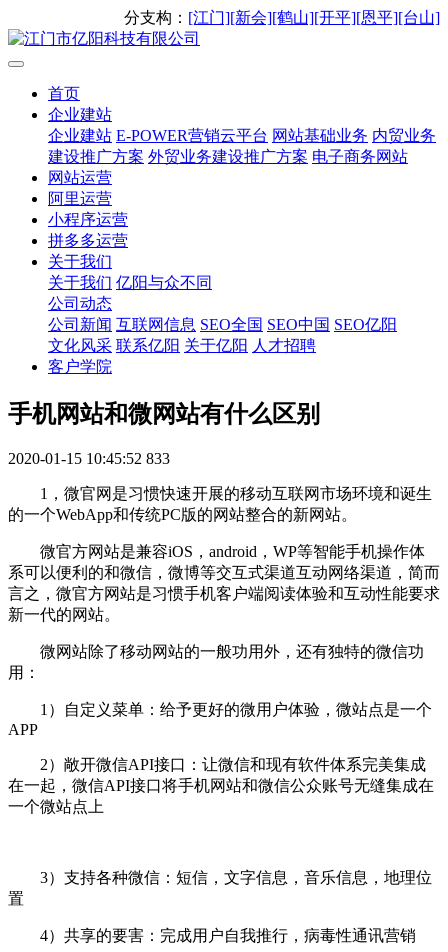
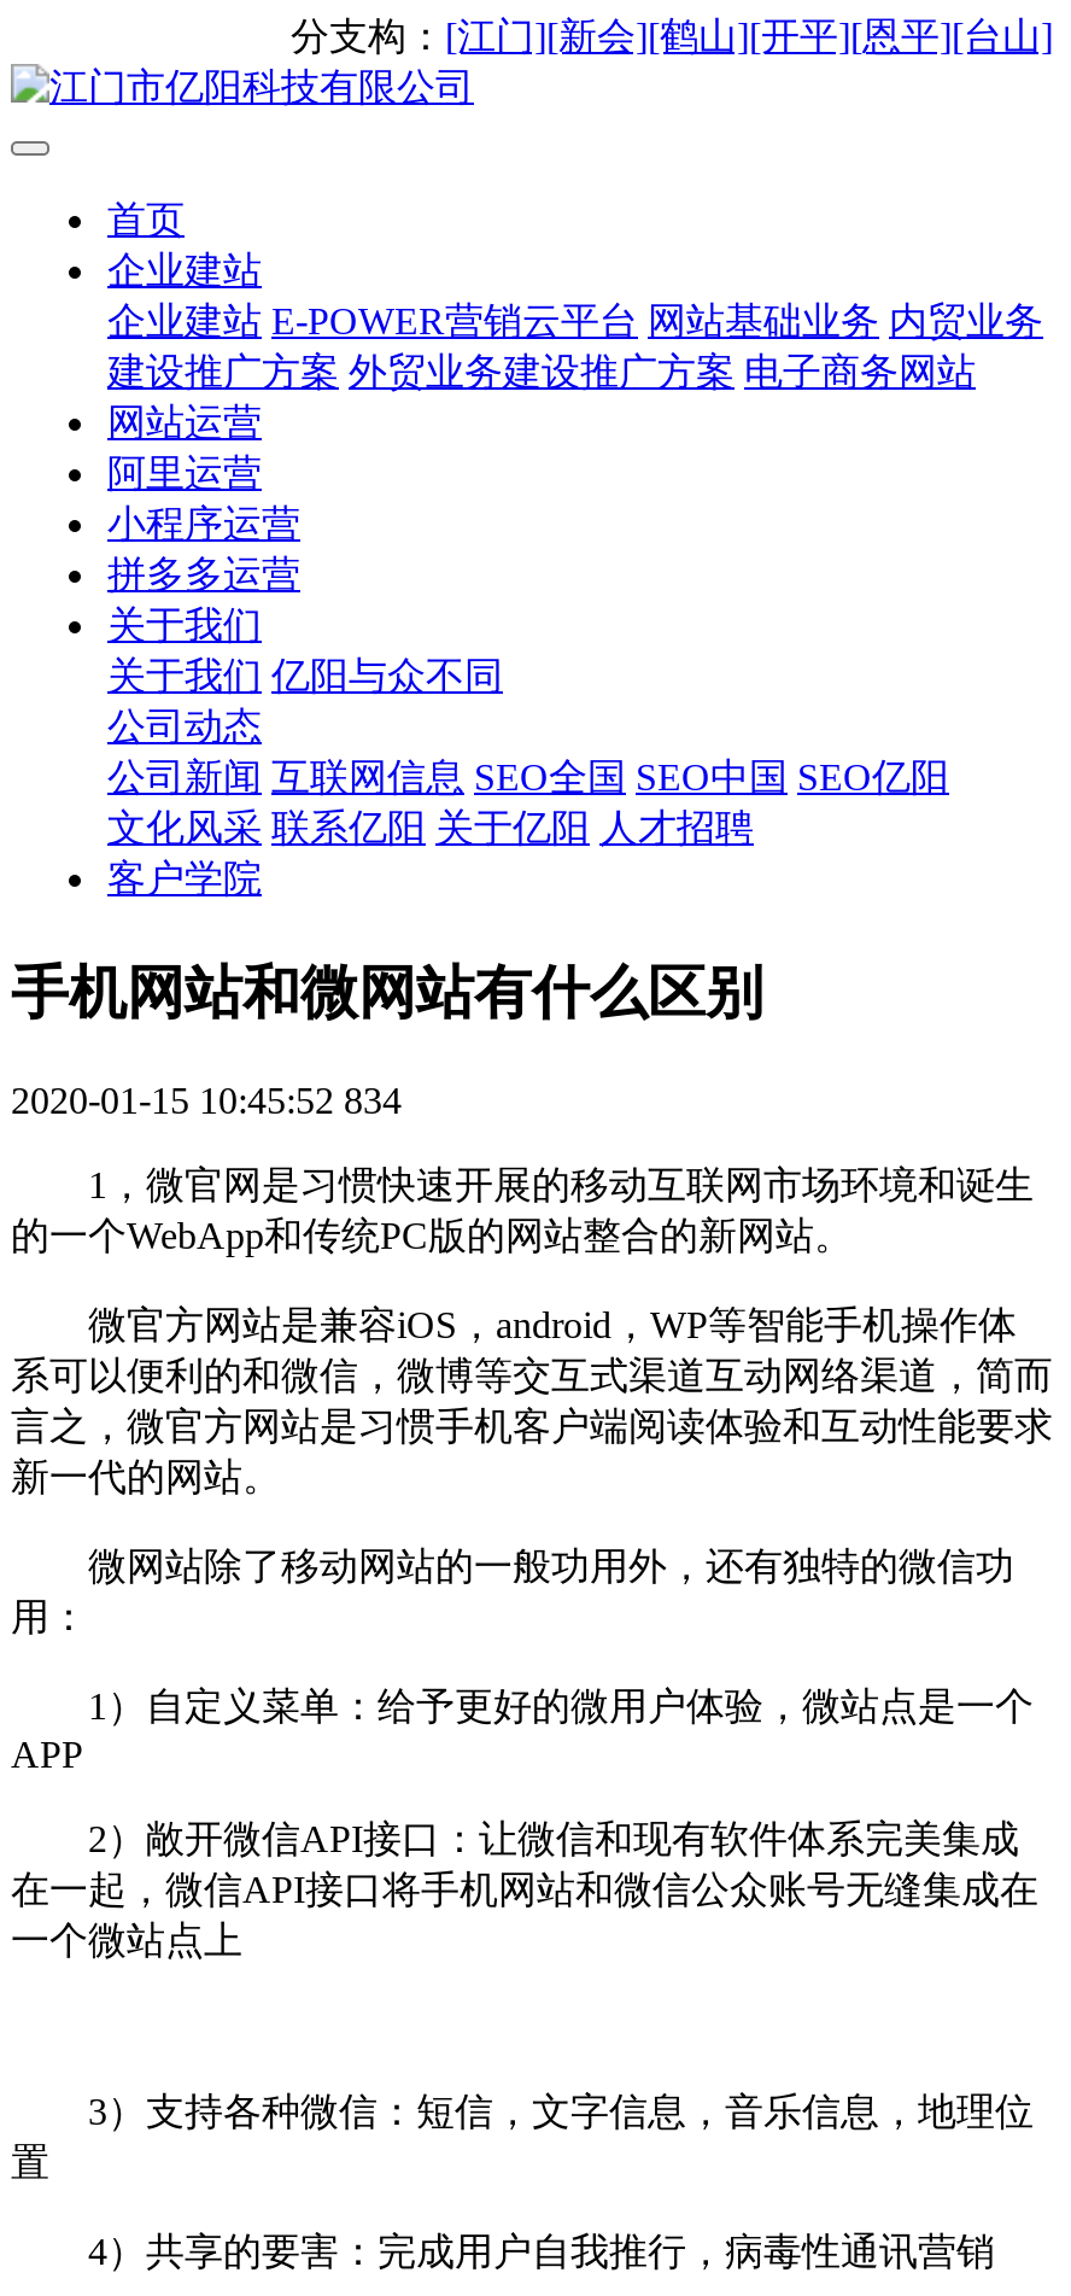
- 2020-01-15 10:45:52 833
+ 2020-01-15 10:45:52 834
